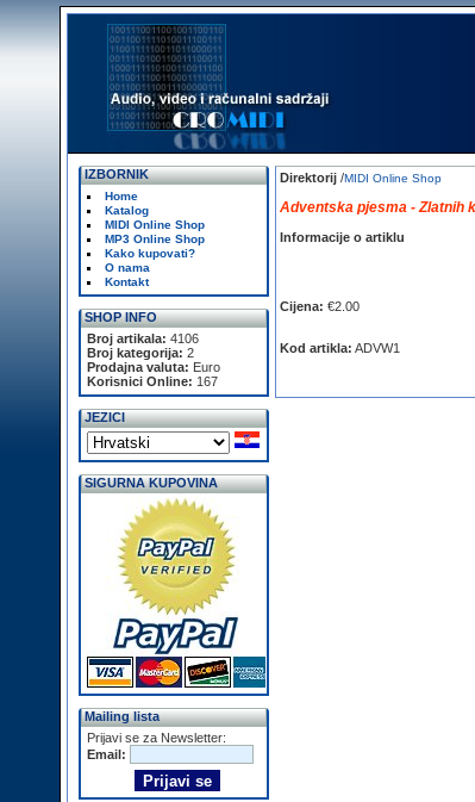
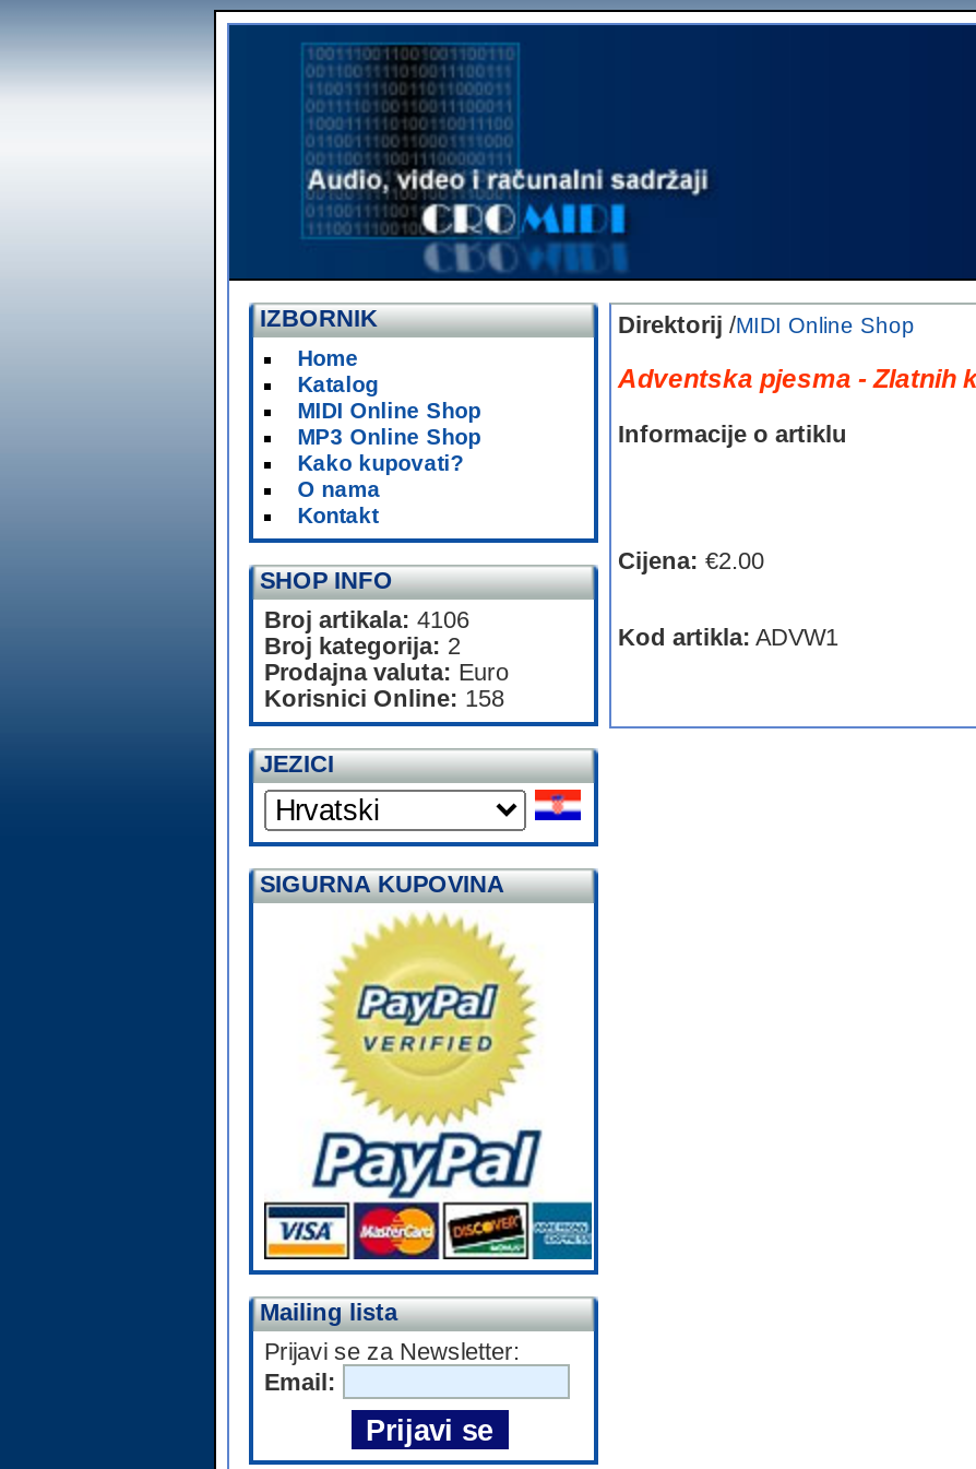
- Korisnici Online: 167
+ Korisnici Online: 158
